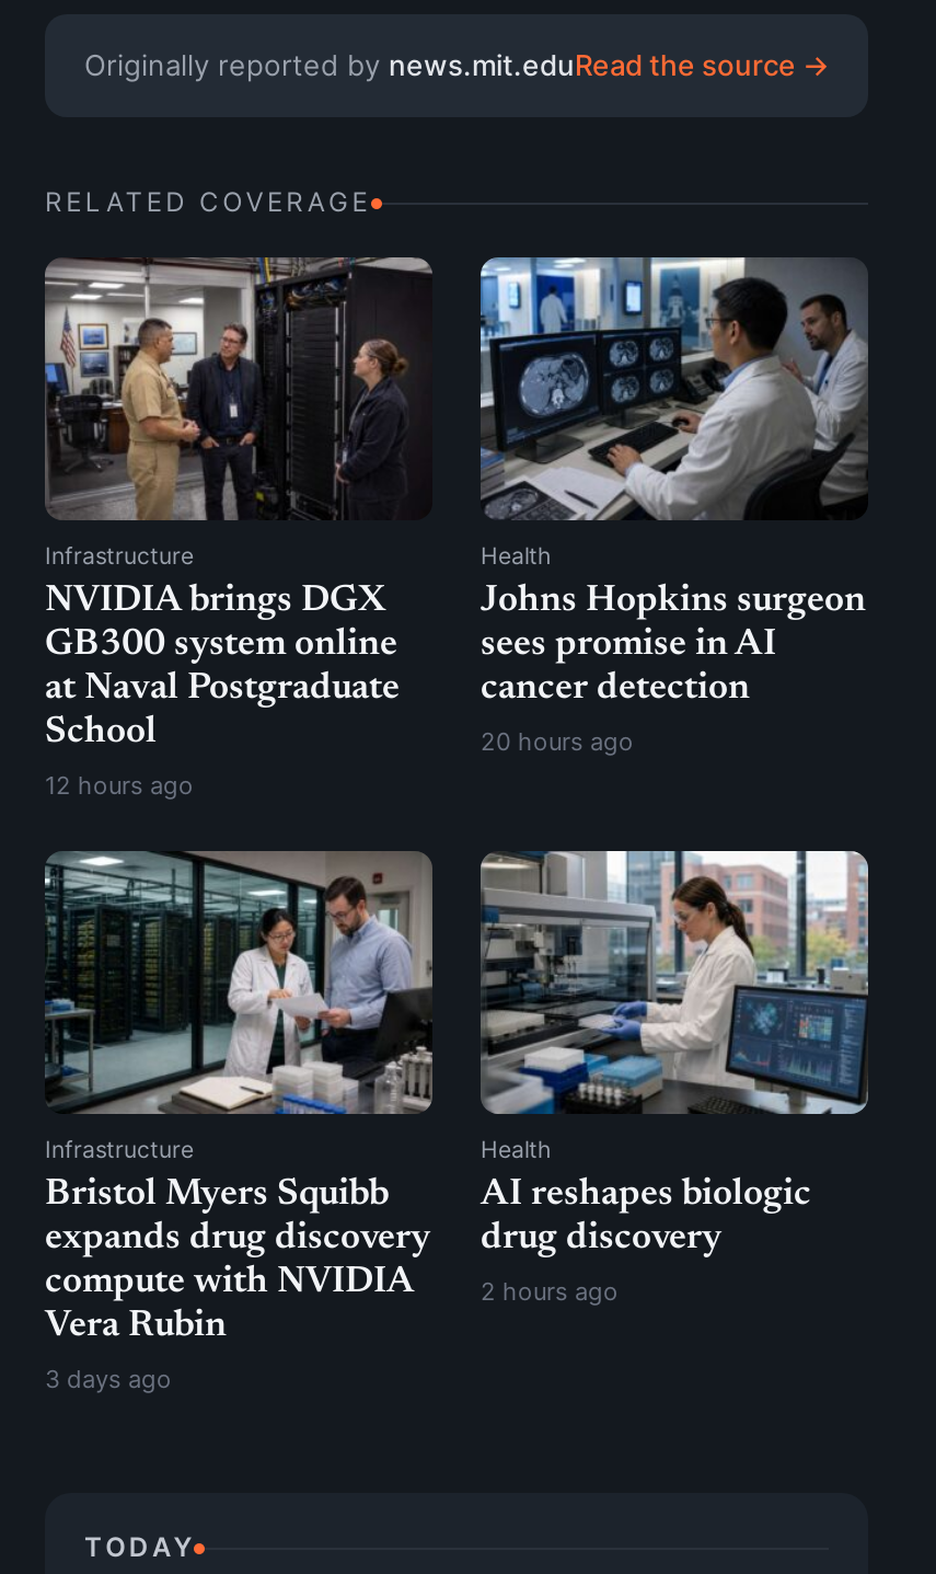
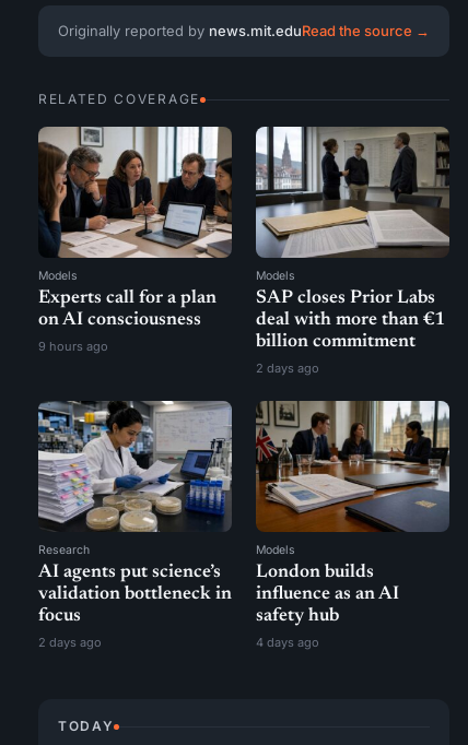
- [image]
- Infrastructure
- NVIDIA brings DGX
- GB300 system online
- at Naval Postgraduate
- School
+ [image]
+ Models
+ Experts call for a plan
+ on AI consciousness

- [image]
- Health
- Johns Hopkins surgeon
- sees promise in AI
- cancer detection
+ [image]
+ Models
+ SAP closes Prior Labs
+ deal with more than €1
+ billion commitment

- 20 hours ago
+ 2 days ago

- 12 hours ago
+ 9 hours ago

- [image]
- Infrastructure
- Bristol Myers Squibb
- expands drug discovery
- compute with NVIDIA
- Vera Rubin
+ [image]
+ Research
+ AI agents put science’s
+ validation bottleneck in
+ focus

- [image]
- Health
- AI reshapes biologic
- drug discovery
+ [image]
+ Models
+ London builds
+ influence as an AI
+ safety hub

- 2 hours ago
+ 4 days ago

- 3 days ago
+ 2 days ago
